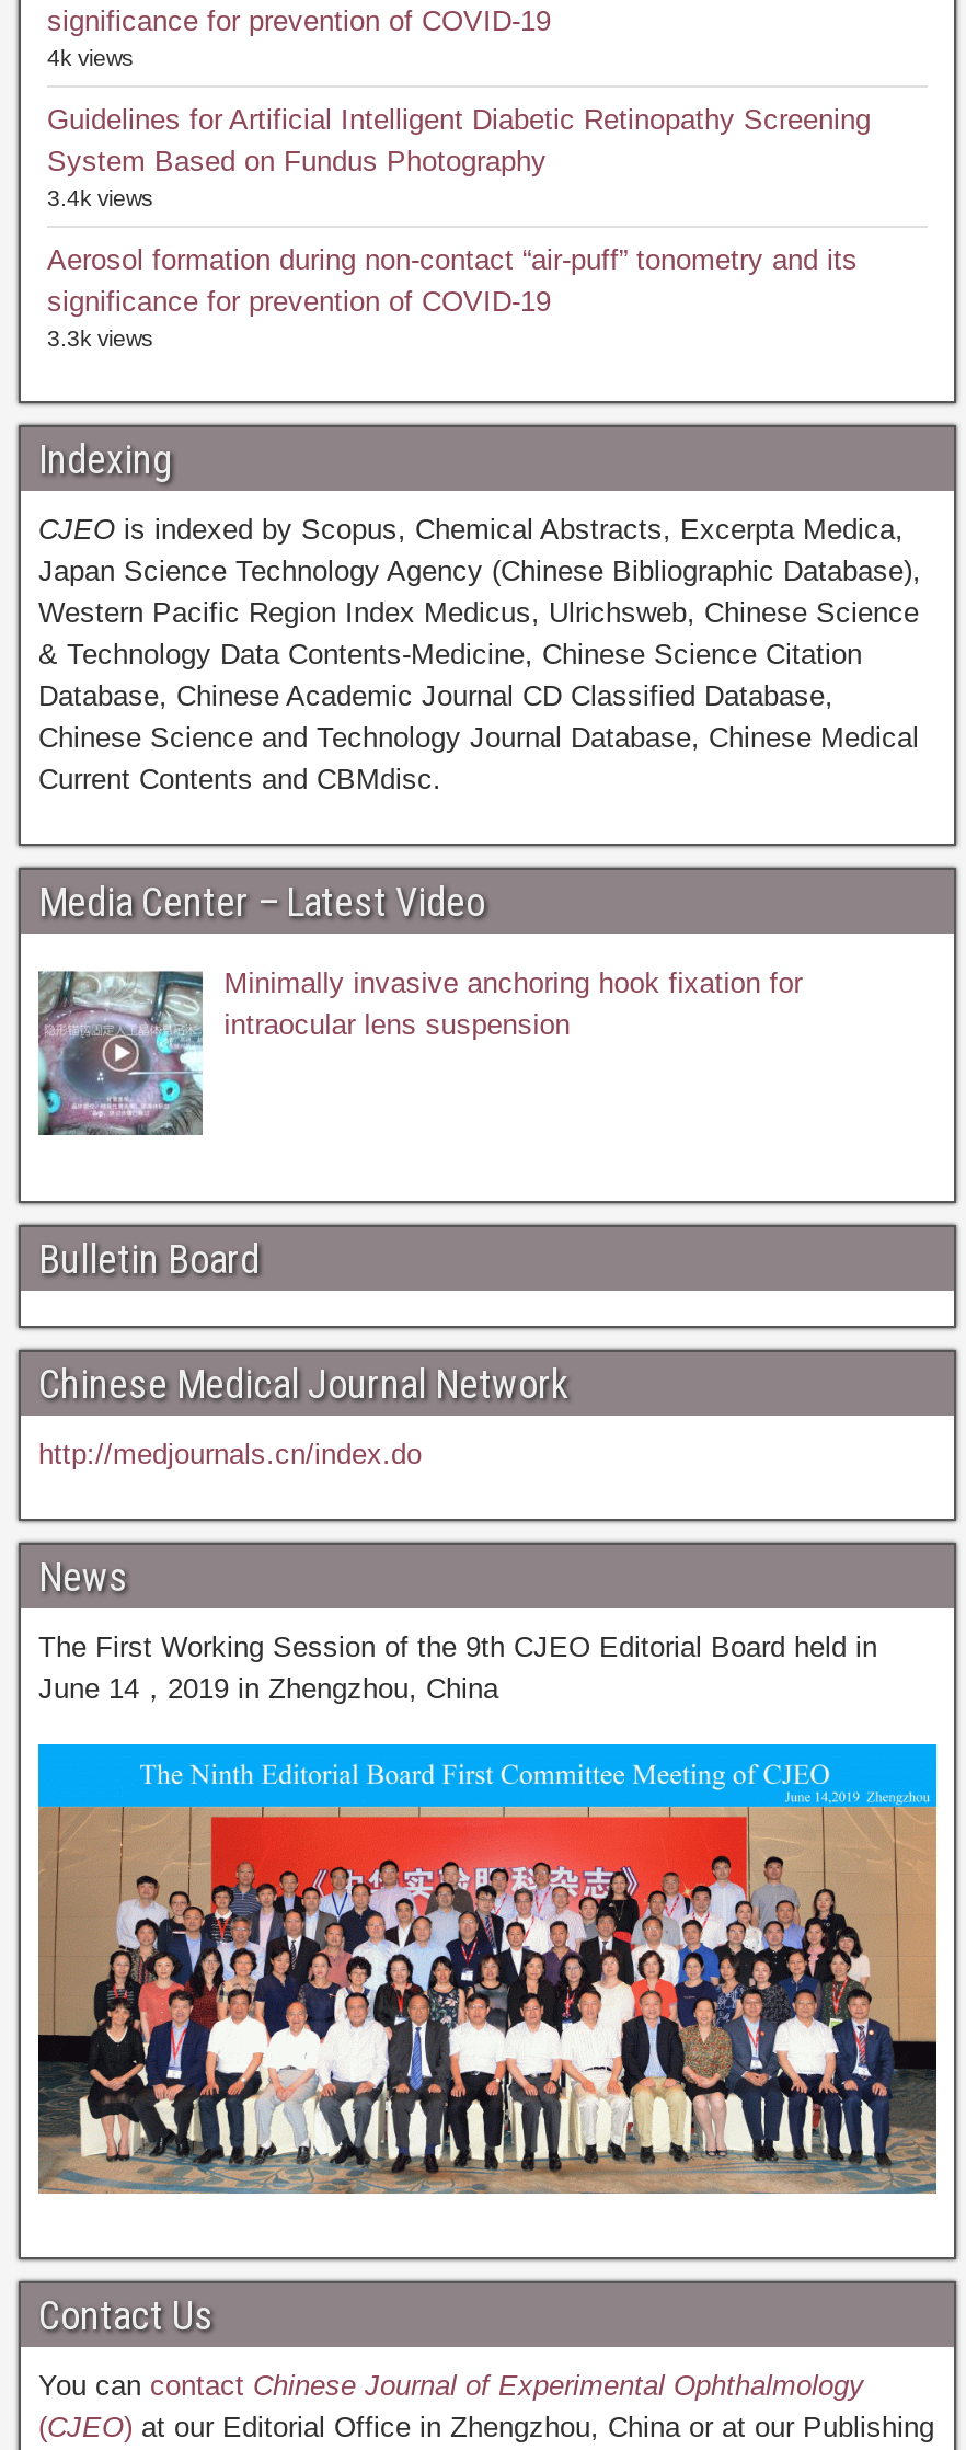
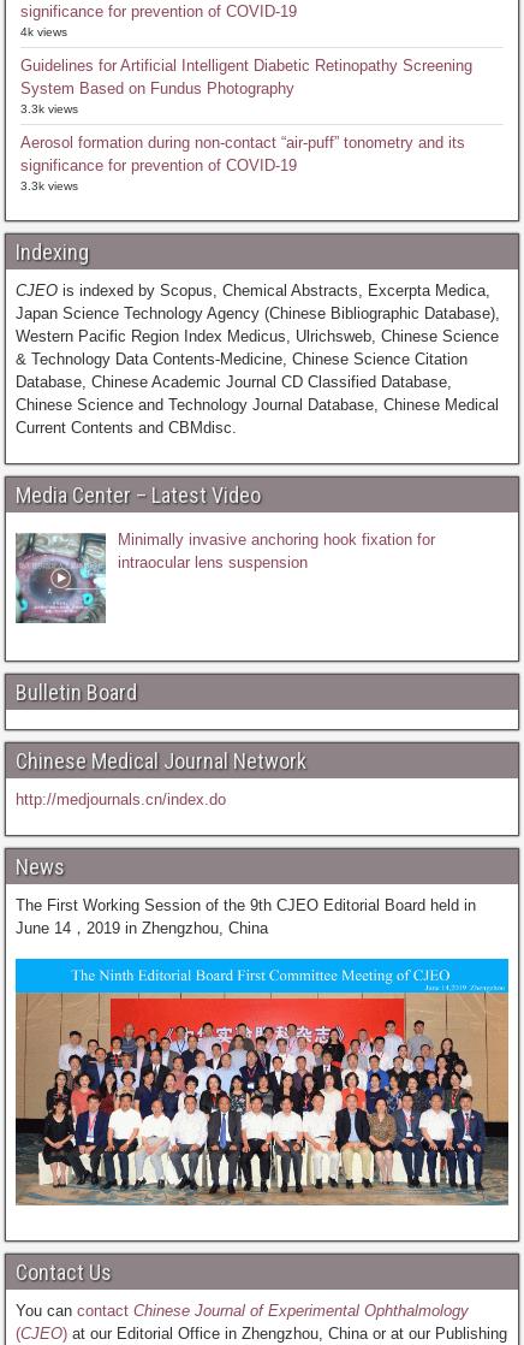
- 3.4k views
+ 3.3k views
